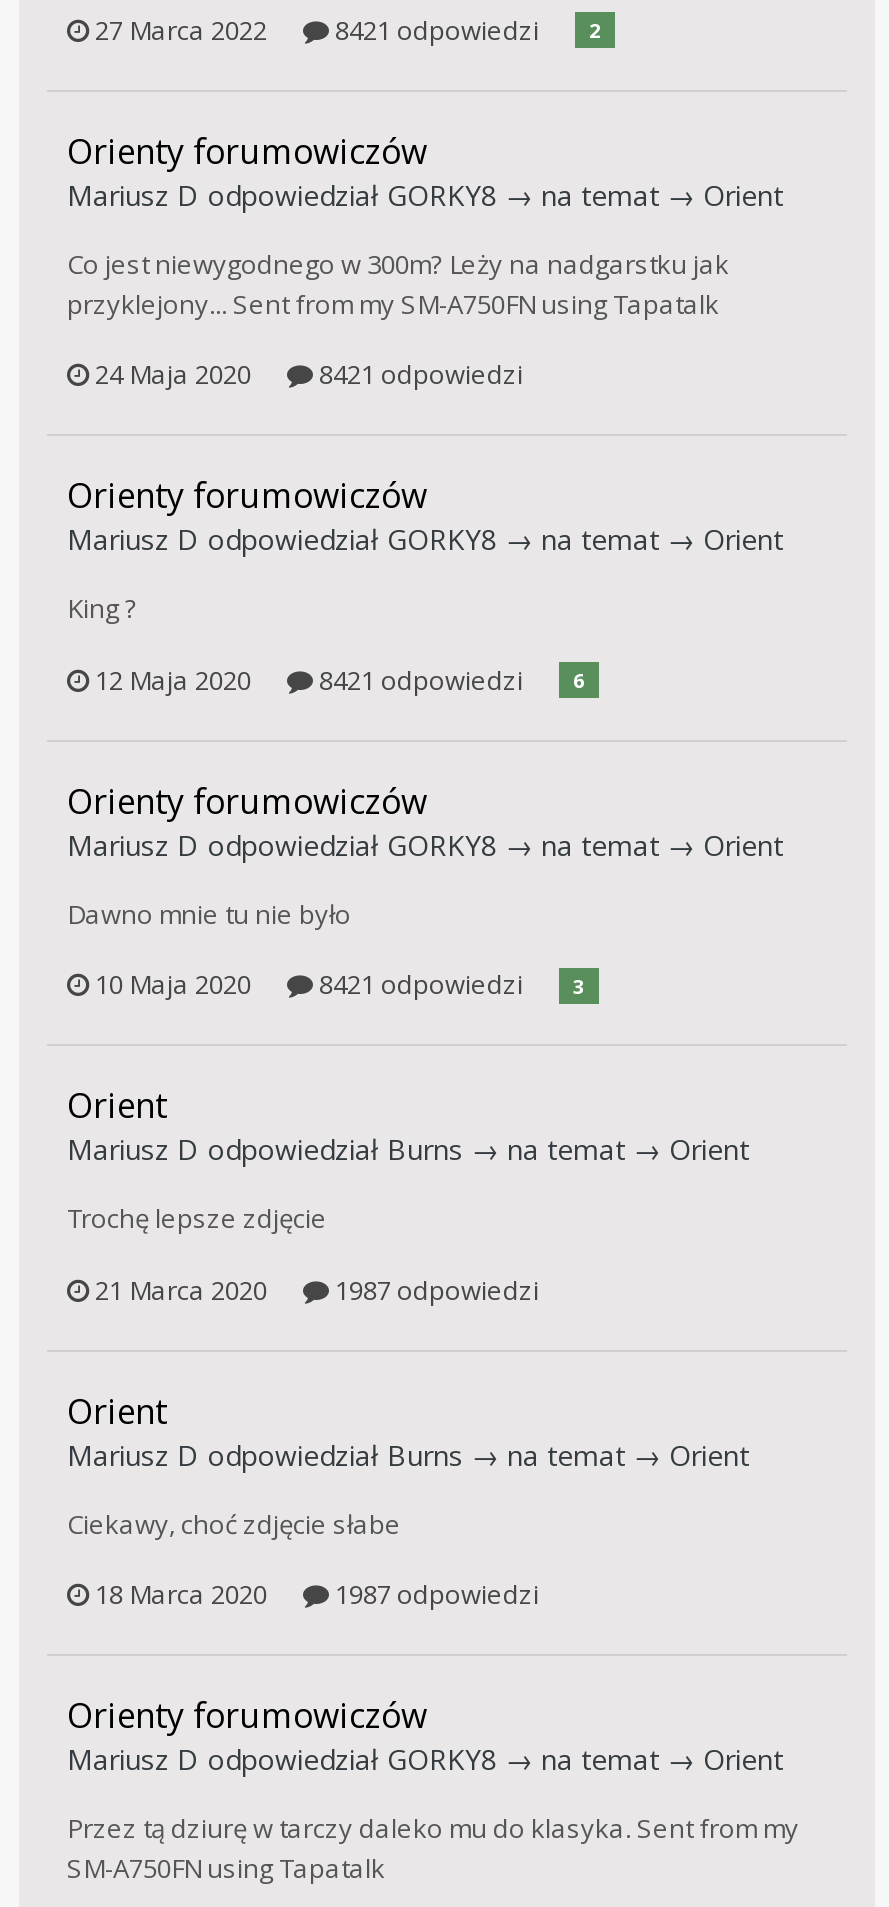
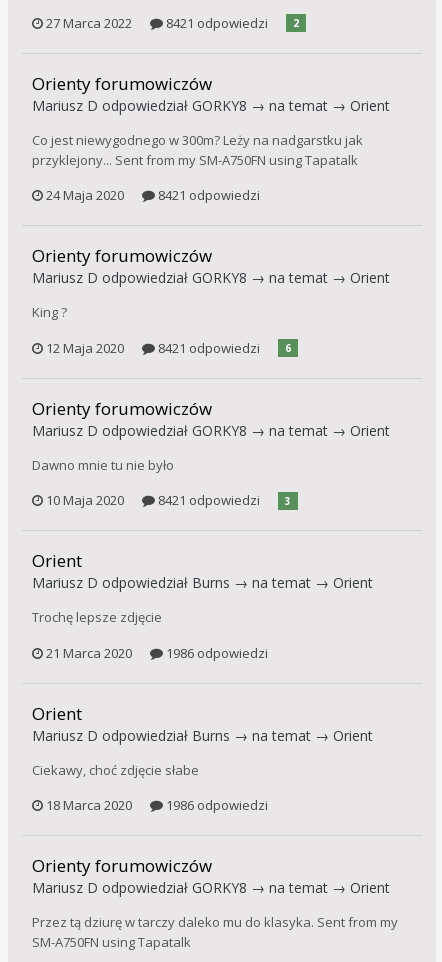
- 21 Marca 2020 1987 odpowiedzi
+ 21 Marca 2020 1986 odpowiedzi

- 18 Marca 2020 1987 odpowiedzi
+ 18 Marca 2020 1986 odpowiedzi
